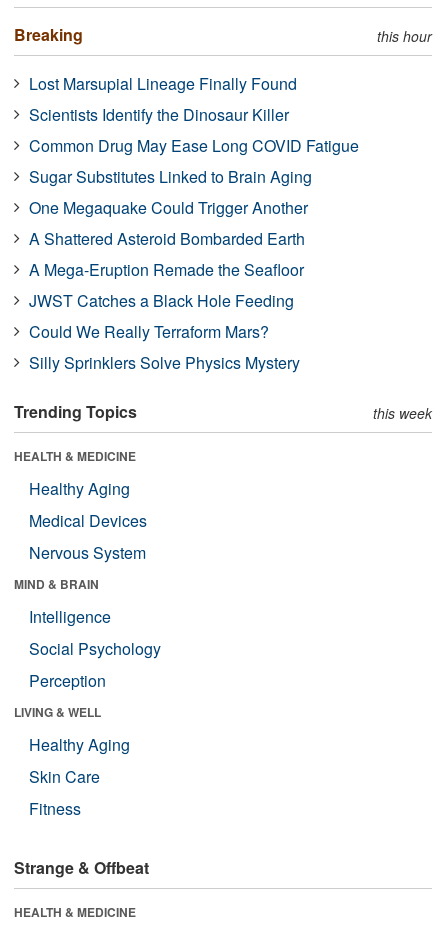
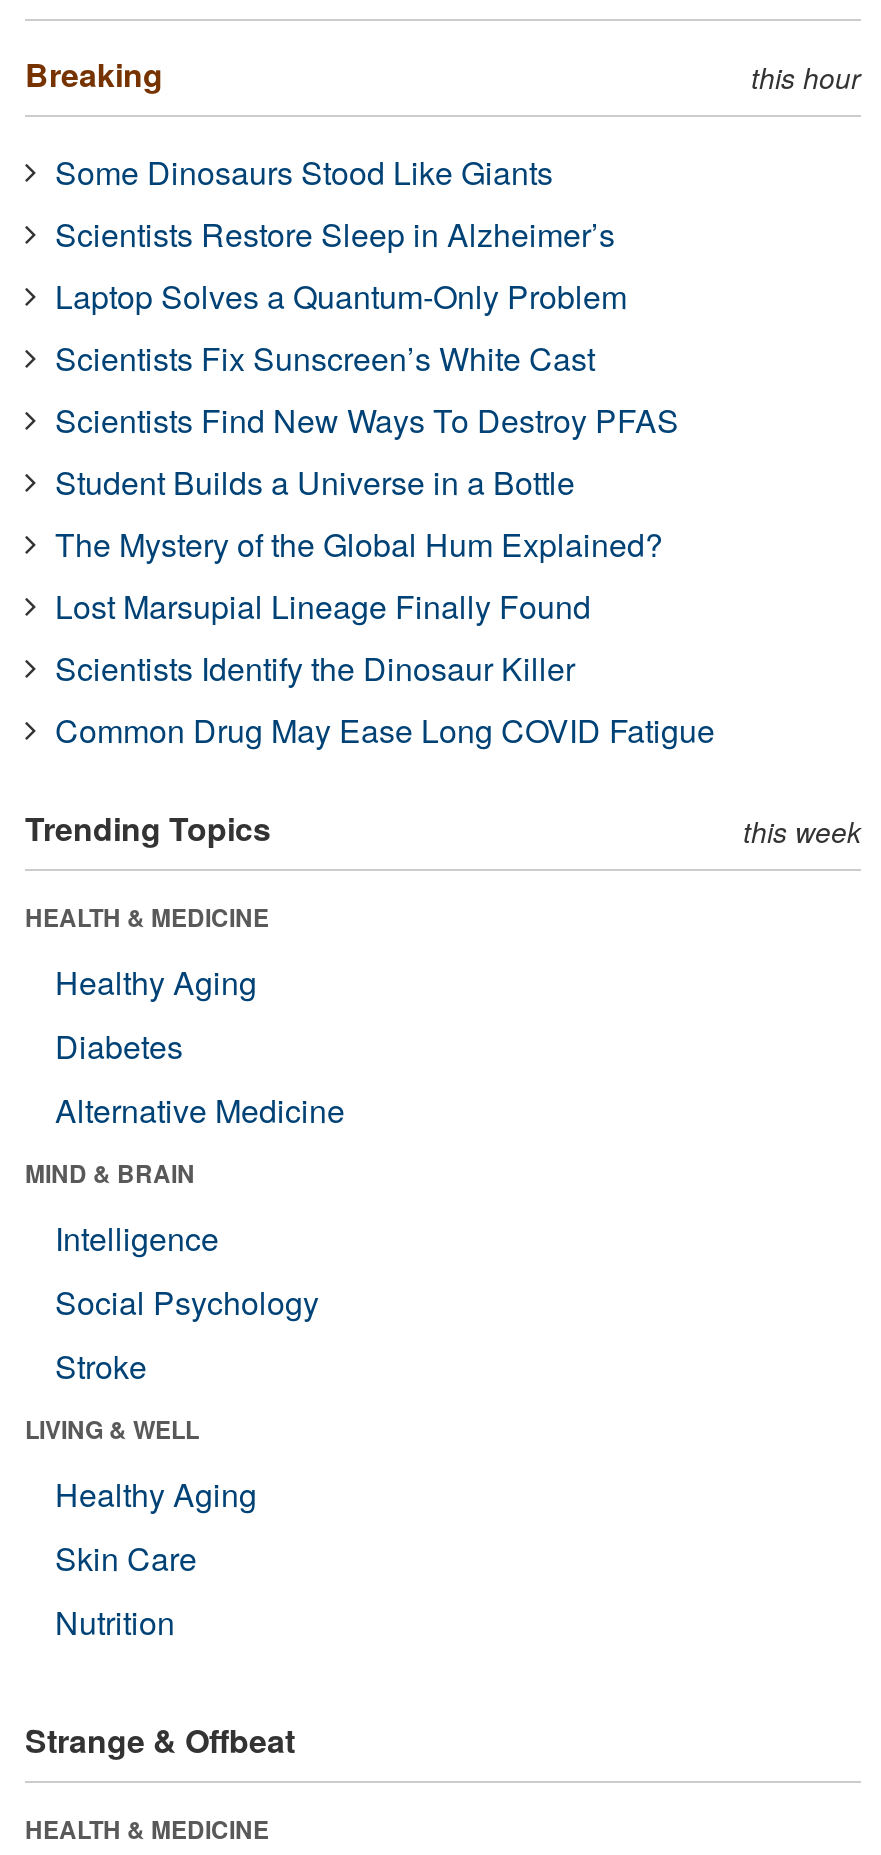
+ Some Dinosaurs Stood Like Giants
+ Scientists Restore Sleep in Alzheimer’s
+ Laptop Solves a Quantum-Only Problem
+ Scientists Fix Sunscreen’s White Cast
+ Scientists Find New Ways To Destroy PFAS
+ Student Builds a Universe in a Bottle
+ The Mystery of the Global Hum Explained?

moved down: Lost Marsupial Lineage Finally Found | Scientists Identify the Dinosaur Killer | Common Drug May Ease Long COVID Fatigue

- Sugar Substitutes Linked to Brain Aging
- One Megaquake Could Trigger Another
- A Shattered Asteroid Bombarded Earth
- A Mega-Eruption Remade the Seafloor
- JWST Catches a Black Hole Feeding
- Could We Really Terraform Mars?
- Silly Sprinklers Solve Physics Mystery

- Medical Devices
- Nervous System
+ Diabetes
+ Alternative Medicine

- Perception
+ Stroke

- Fitness
+ Nutrition
